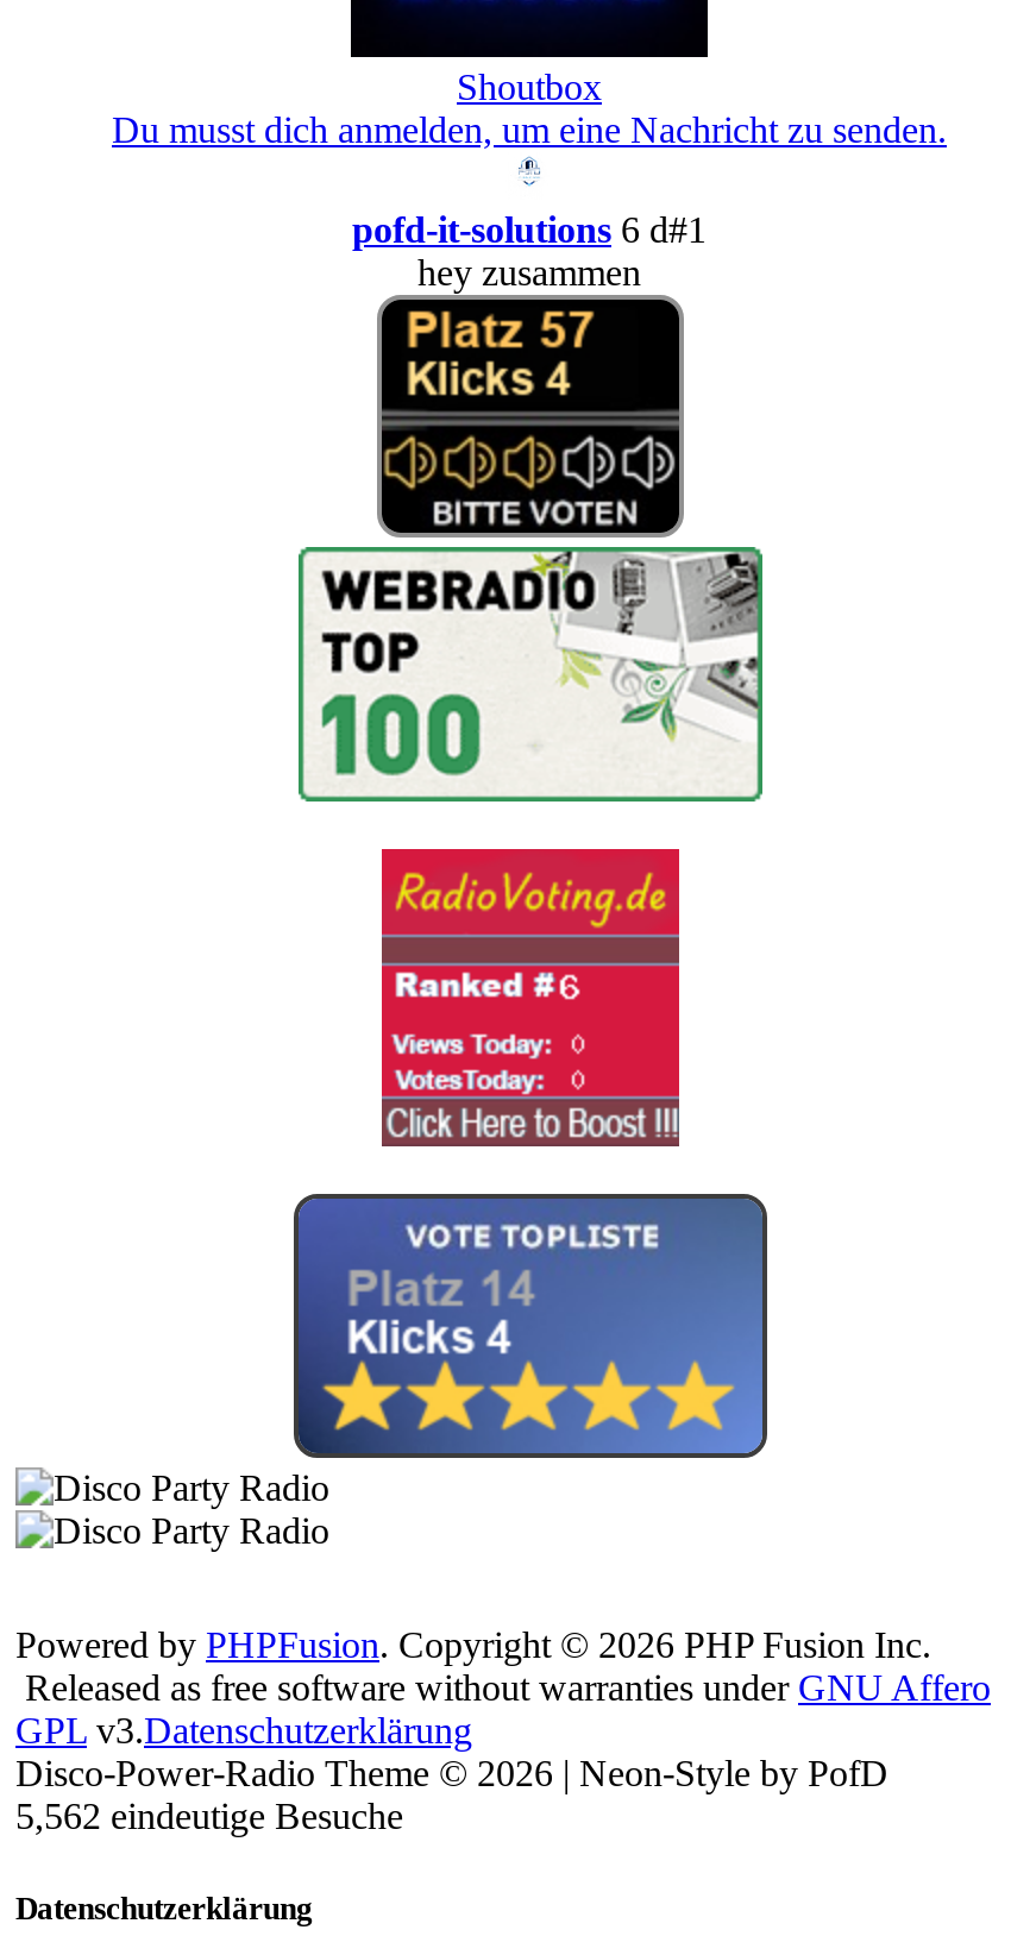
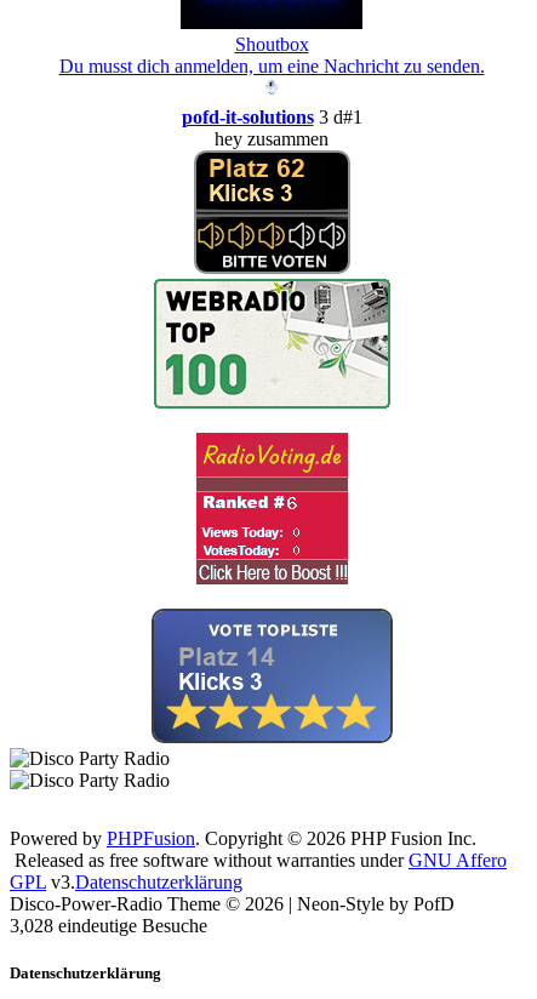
- pofd-it-solutions 6 d#1
+ pofd-it-solutions 3 d#1

- 5,562 eindeutige Besuche
+ 3,028 eindeutige Besuche
